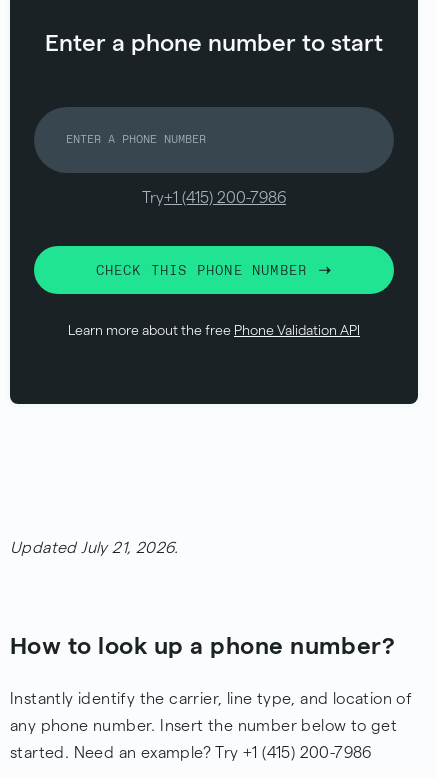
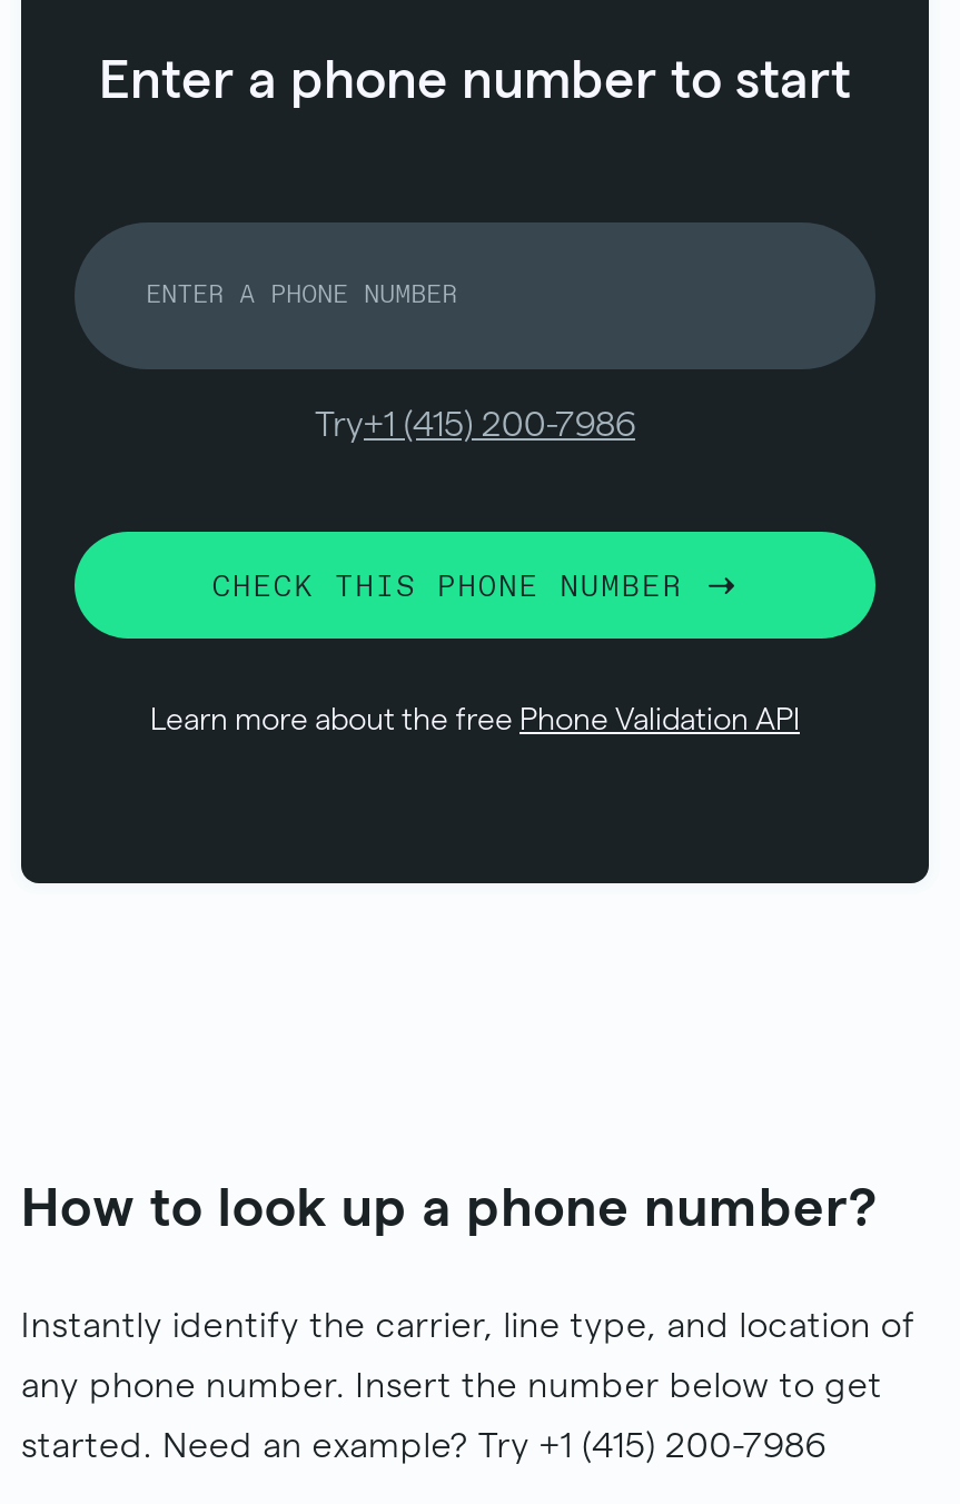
- Updated July 21, 2026.
